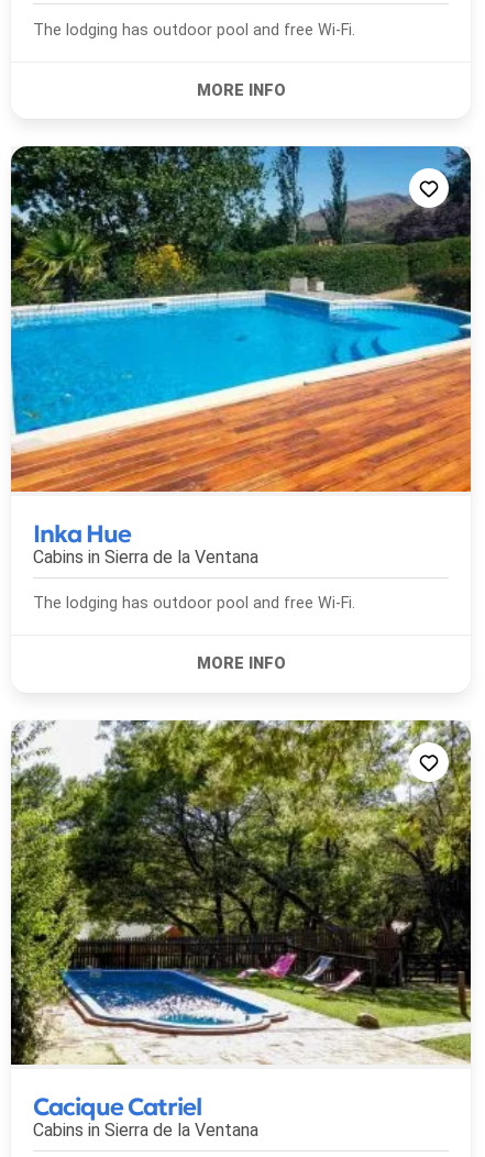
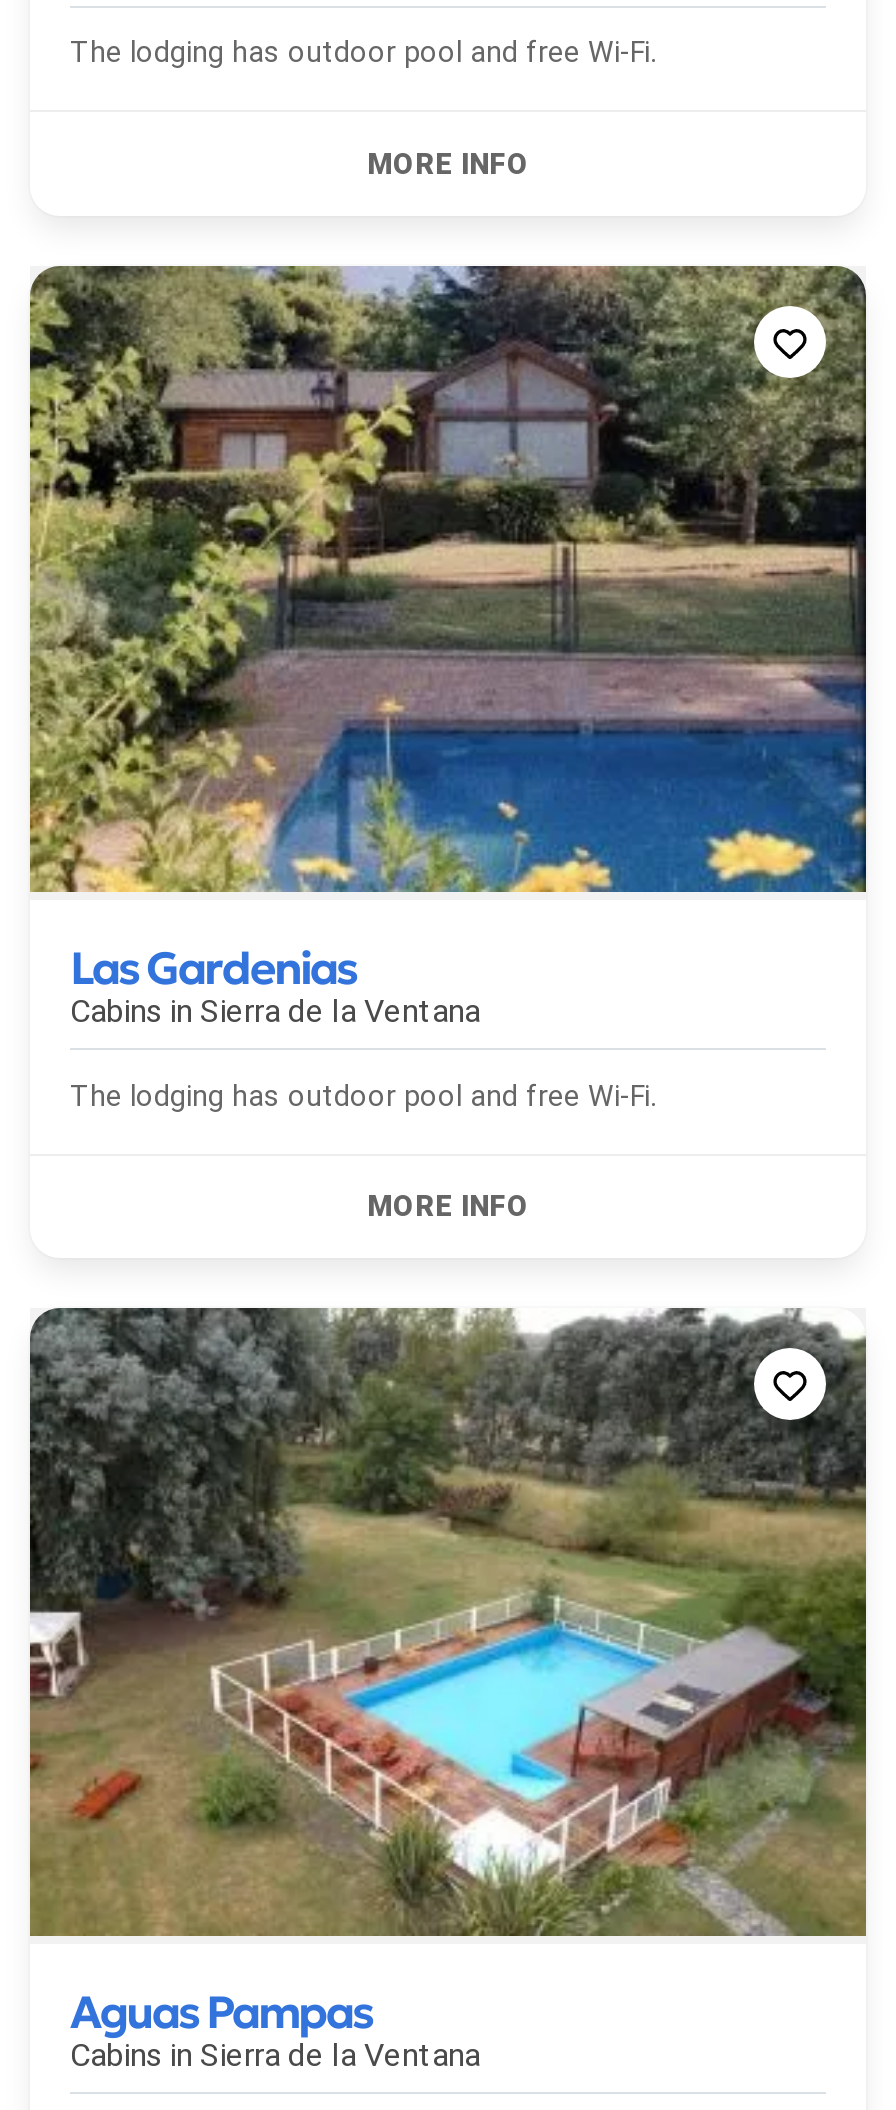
- [image]
- Inka Hue
+ [image]
+ Las Gardenias

- [image]
- Cacique Catriel
+ [image]
+ Aguas Pampas
